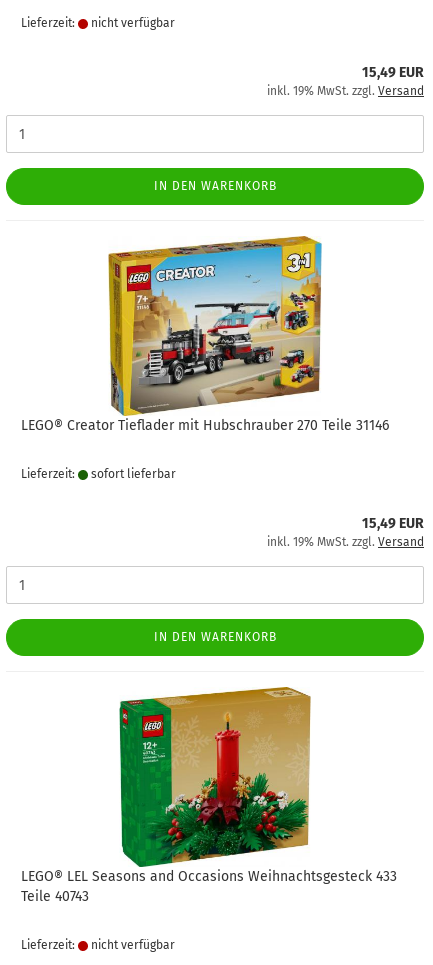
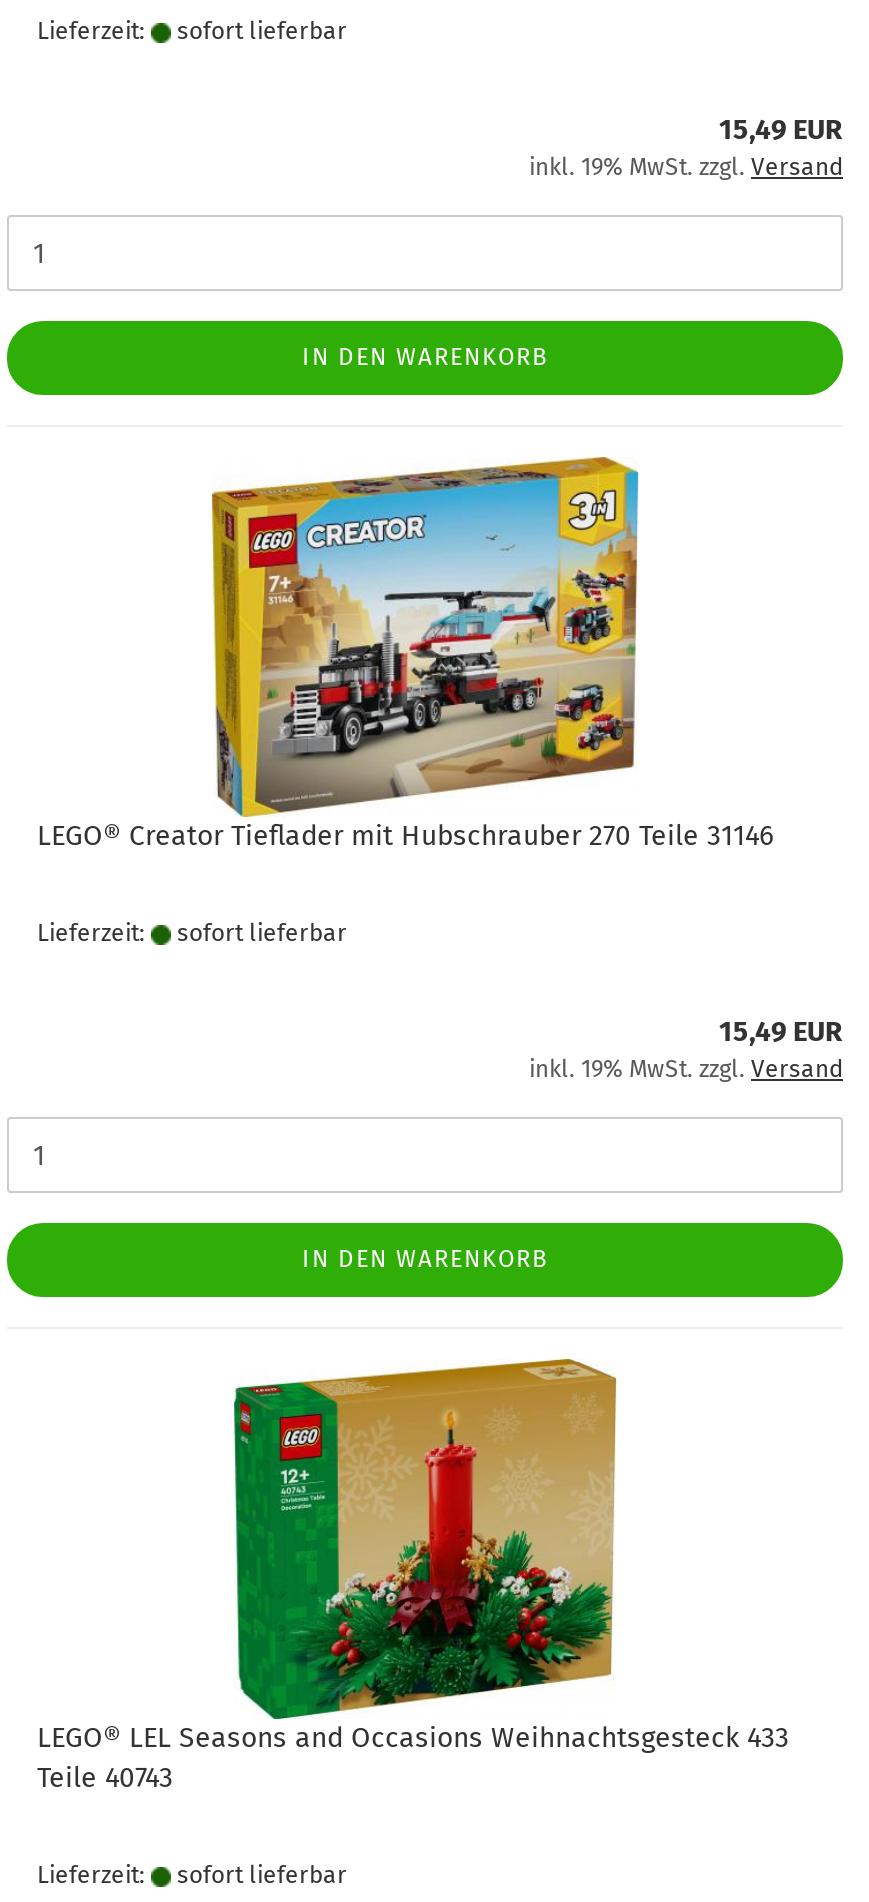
- nicht verfügbar
+ sofort lieferbar

- nicht verfügbar
+ sofort lieferbar
